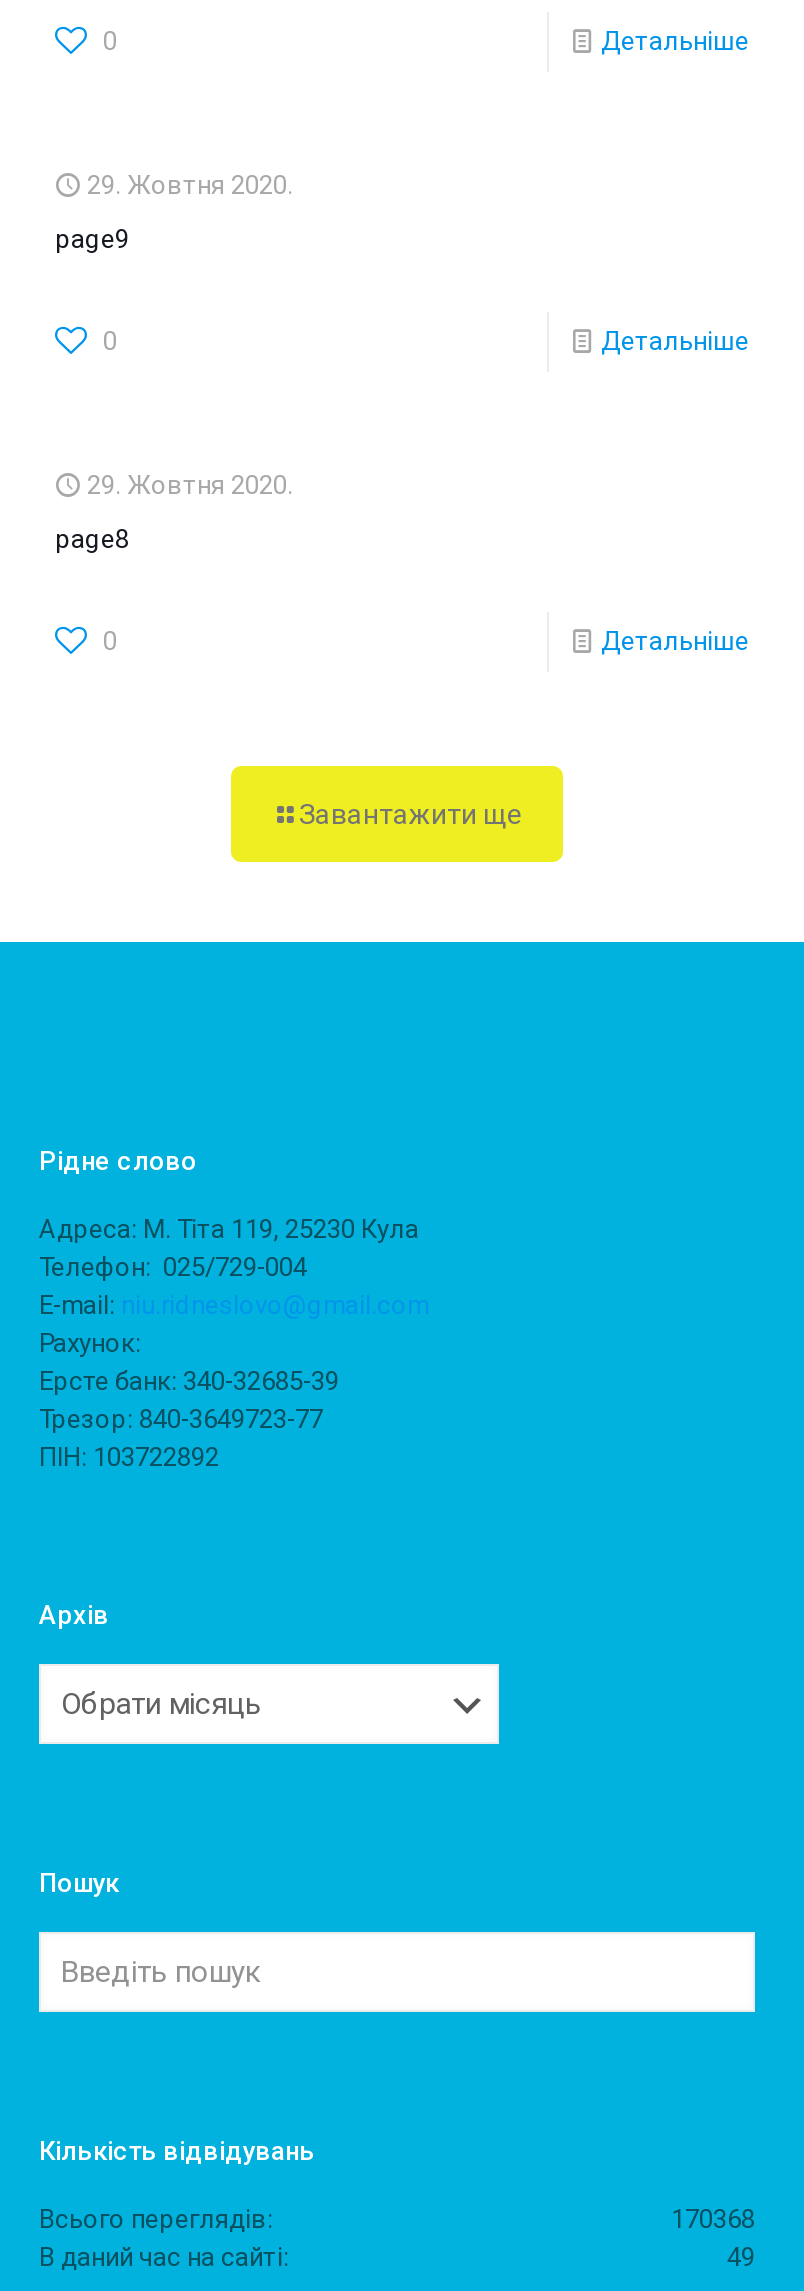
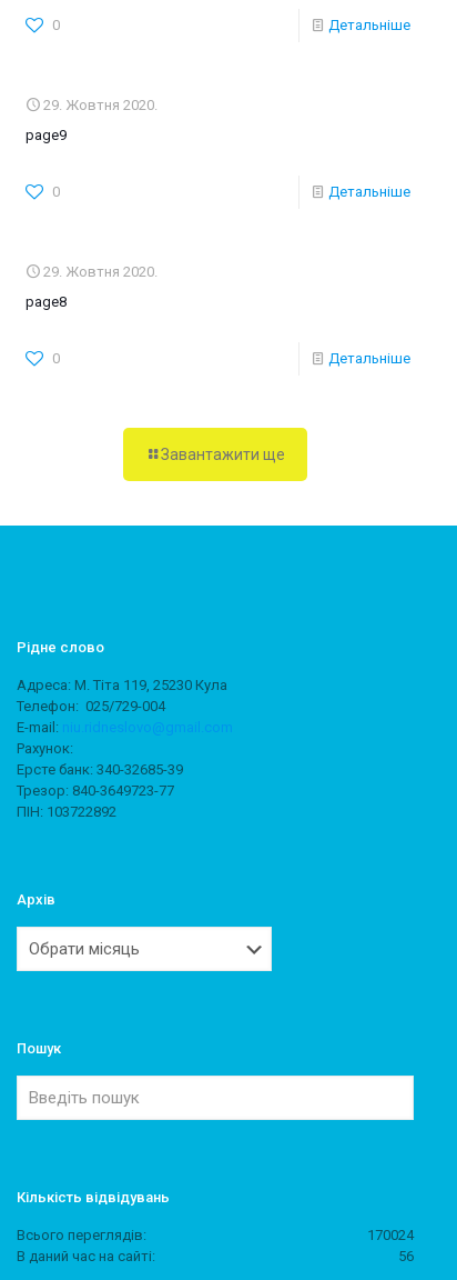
- 170368
+ 170024

- 49
+ 56
